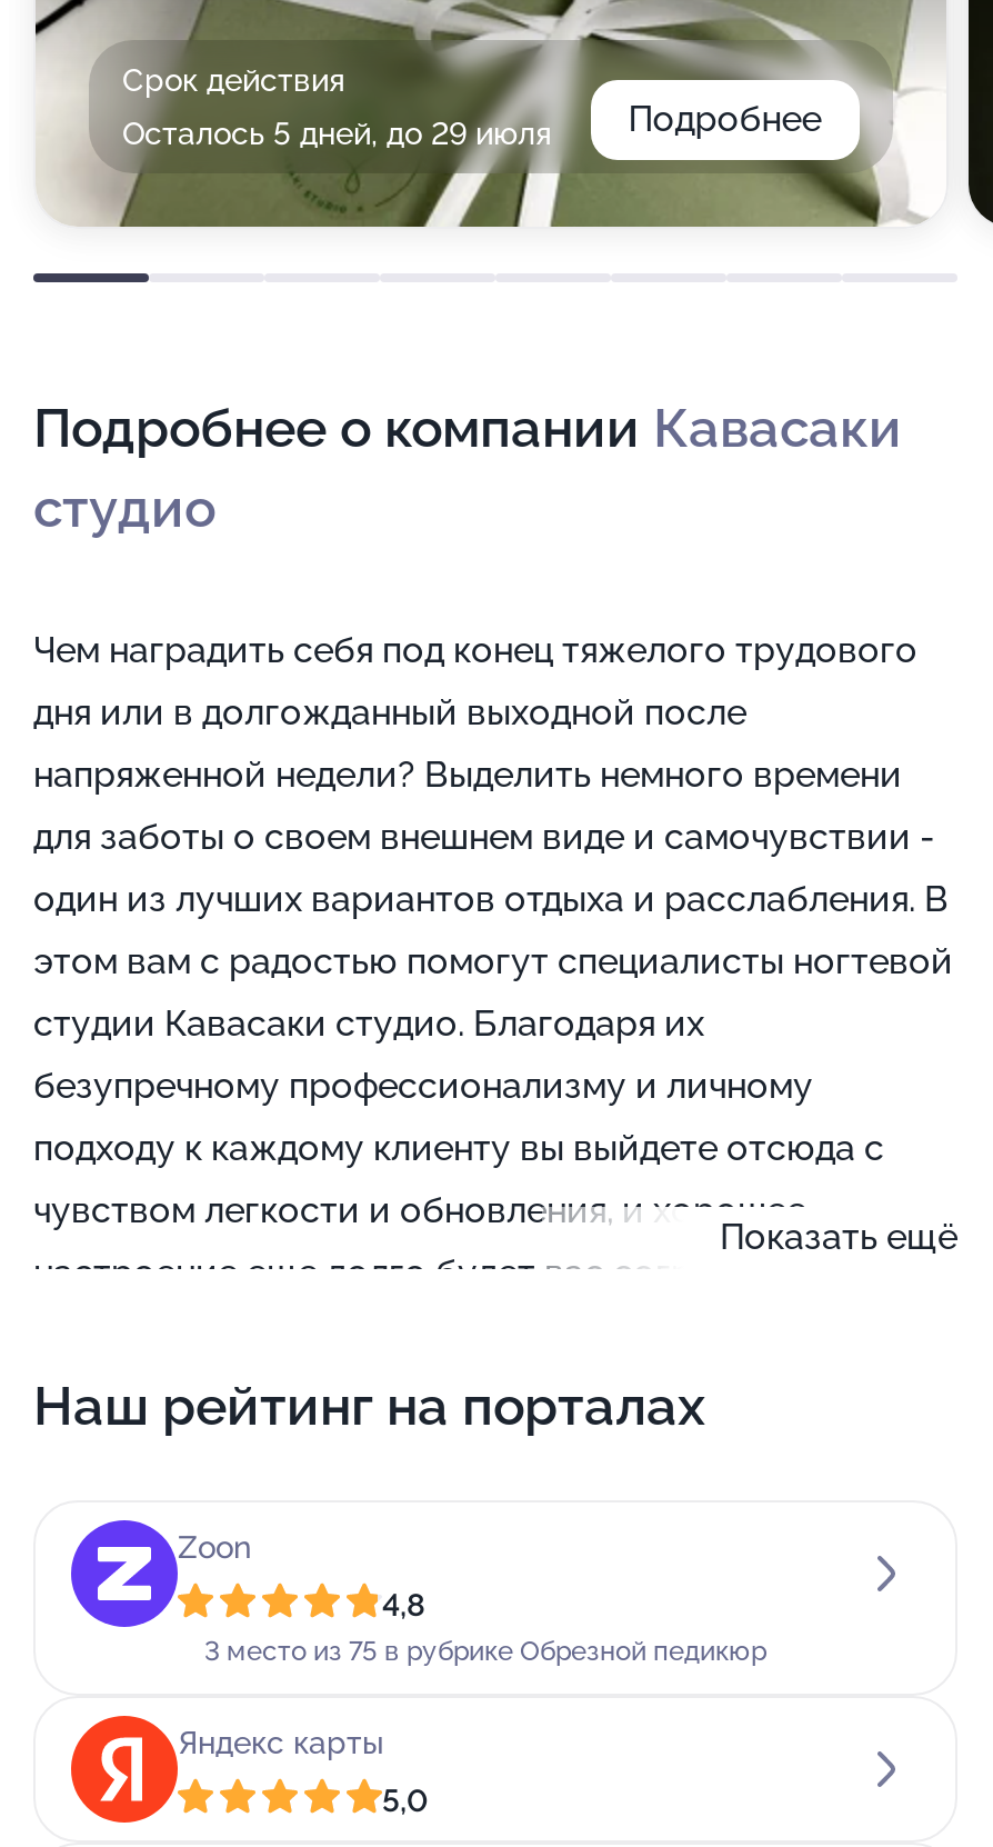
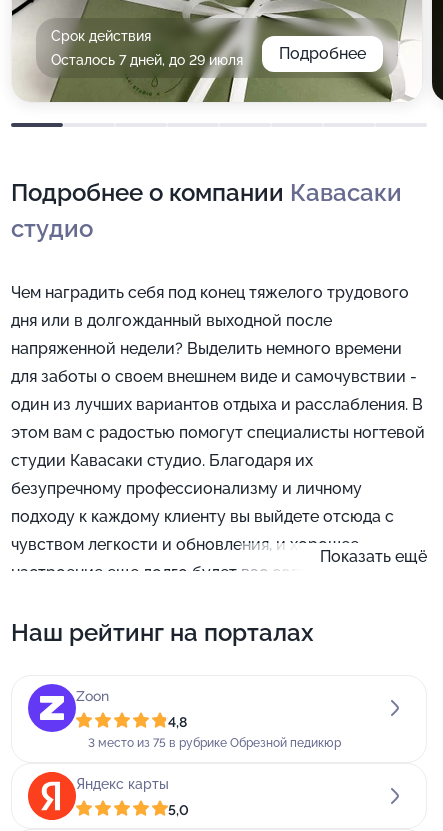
- Осталось 5 дней, до 29 июля
+ Осталось 7 дней, до 29 июля
